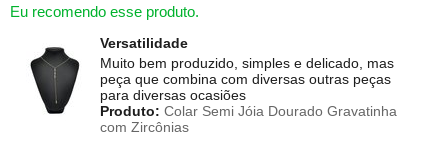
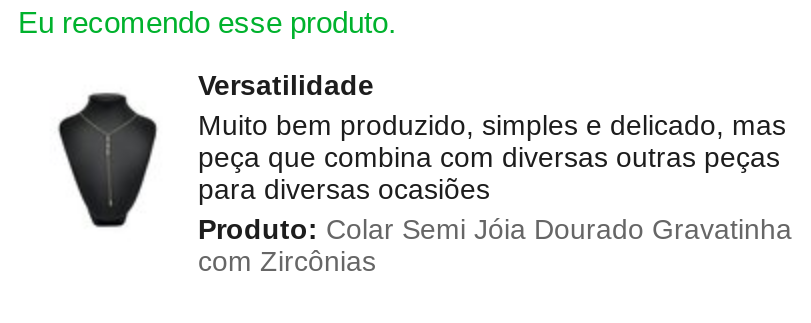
- [image]
+ [image]
